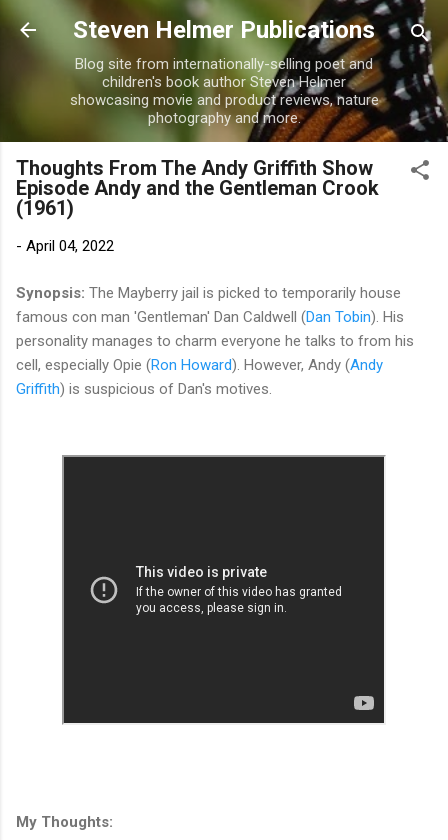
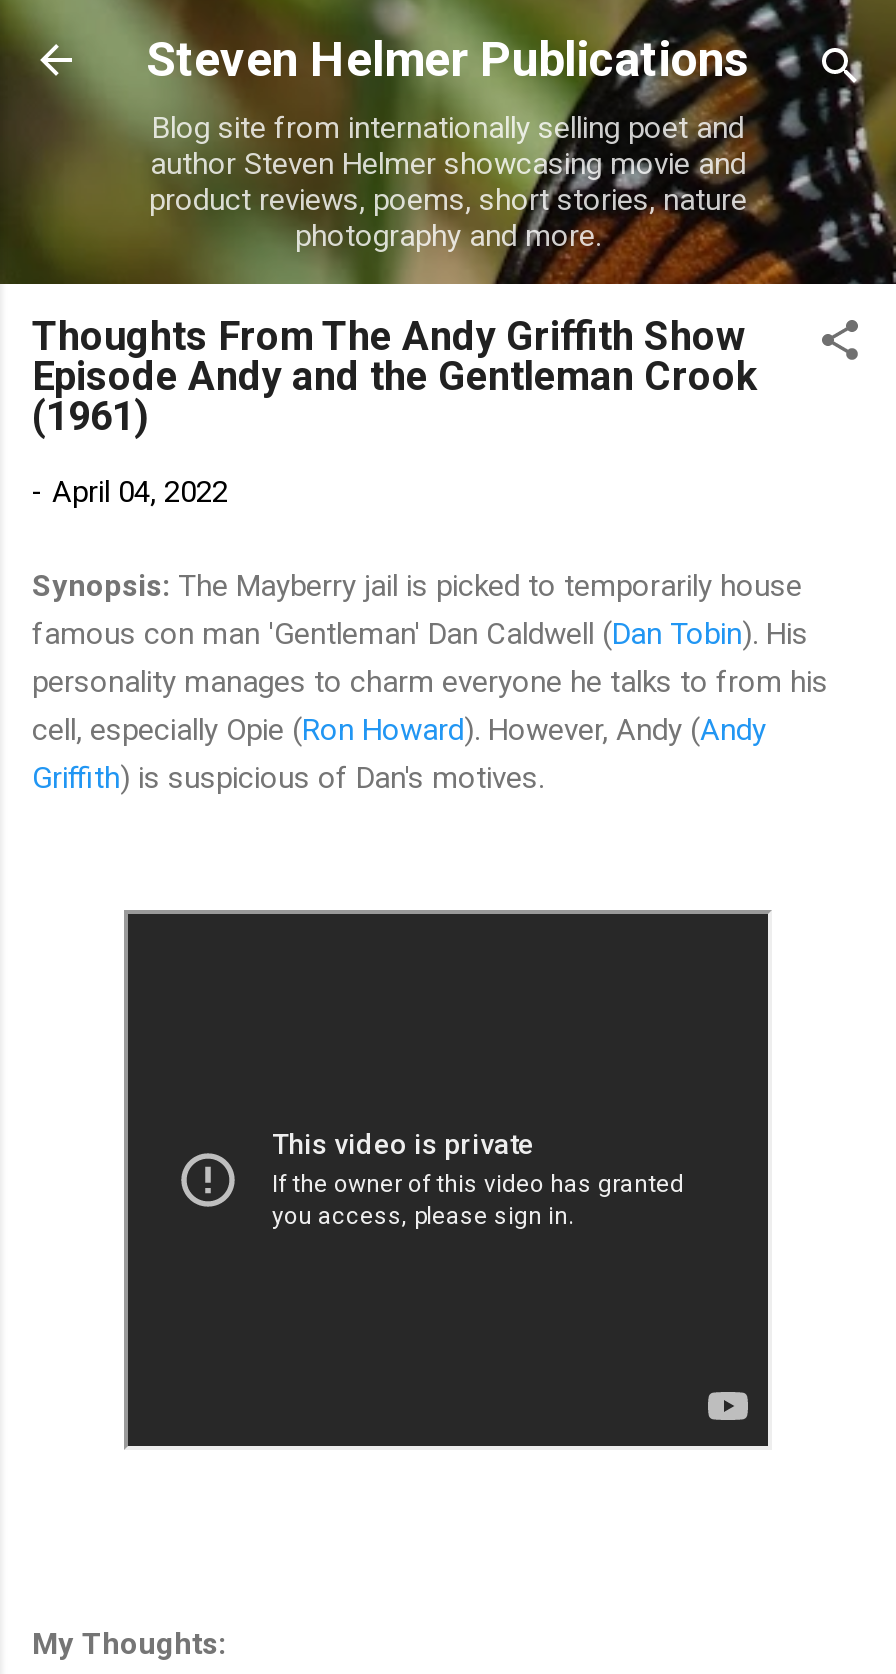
- Blog site from internationally-selling poet and
- children's book author Steven Helmer
- showcasing movie and product reviews, nature
+ Blog site from internationally selling poet and
+ author Steven Helmer showcasing movie and
+ product reviews, poems, short stories, nature
